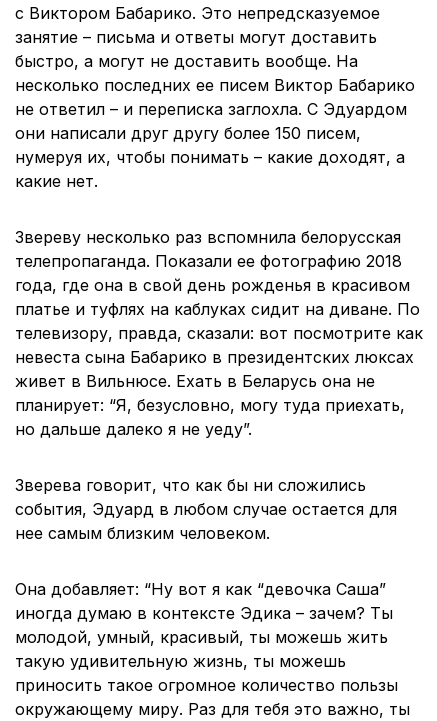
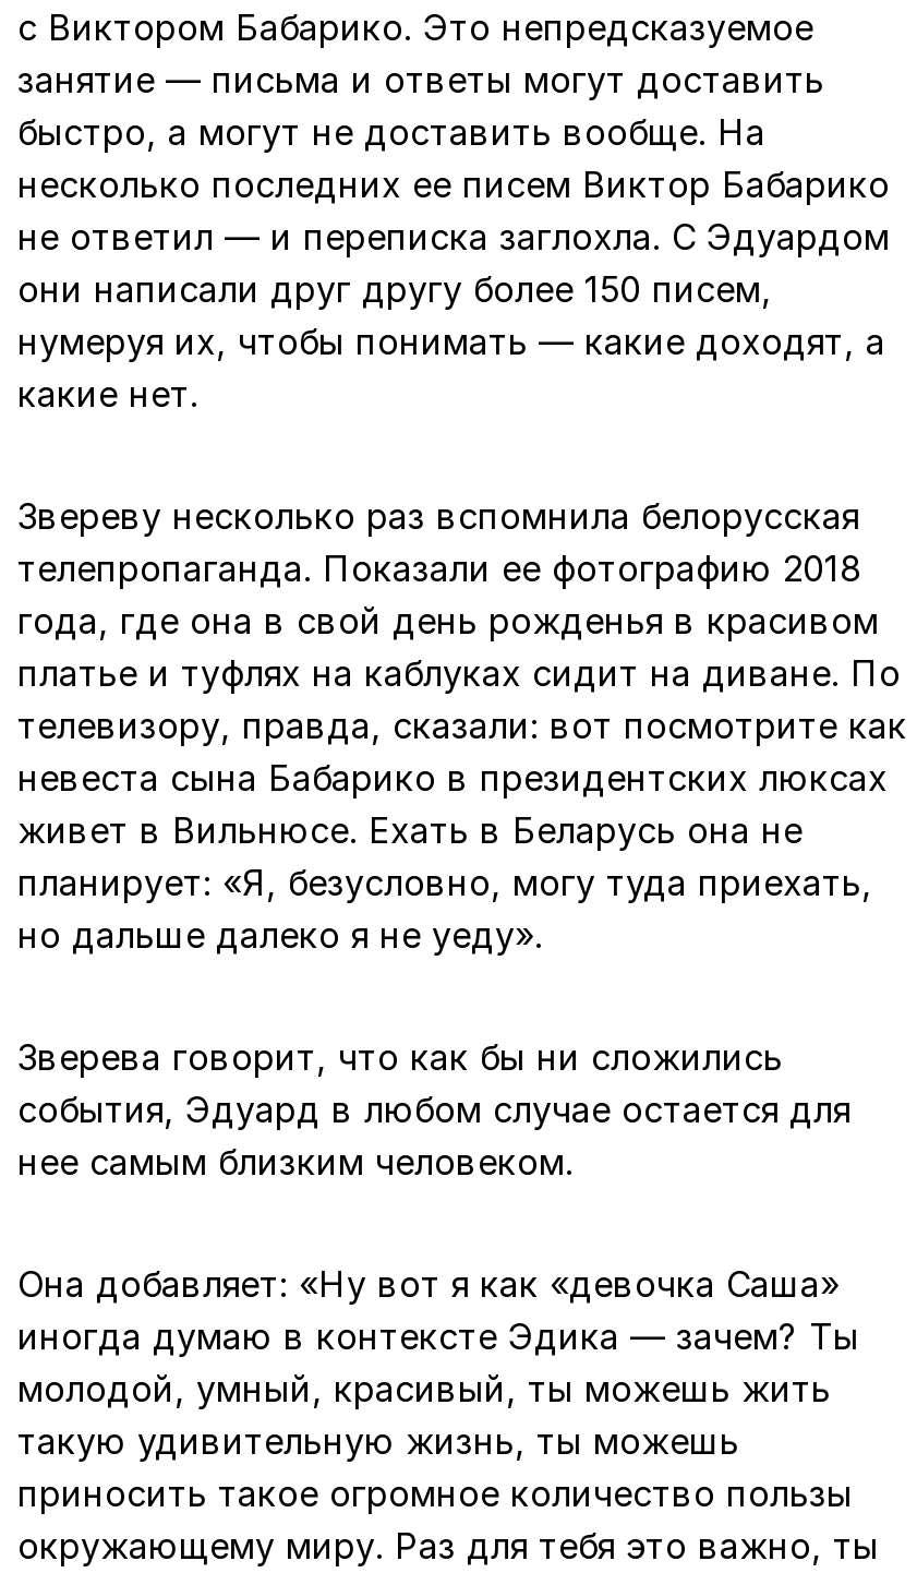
- занятие – письма и ответы могут доставить
+ занятие — письма и ответы могут доставить

- не ответил – и переписка заглохла. С Эдуардом
+ не ответил — и переписка заглохла. С Эдуардом

- нумеруя их, чтобы понимать – какие доходят, а
+ нумеруя их, чтобы понимать — какие доходят, а

- планирует: “Я, безусловно, могу туда приехать,
+ планирует: «Я, безусловно, могу туда приехать,

- но дальше далеко я не уеду”.
+ но дальше далеко я не уеду».

- Она добавляет: “Ну вот я как “девочка Саша”
+ Она добавляет: «Ну вот я как «девочка Саша»

- иногда думаю в контексте Эдика – зачем? Ты
+ иногда думаю в контексте Эдика — зачем? Ты
